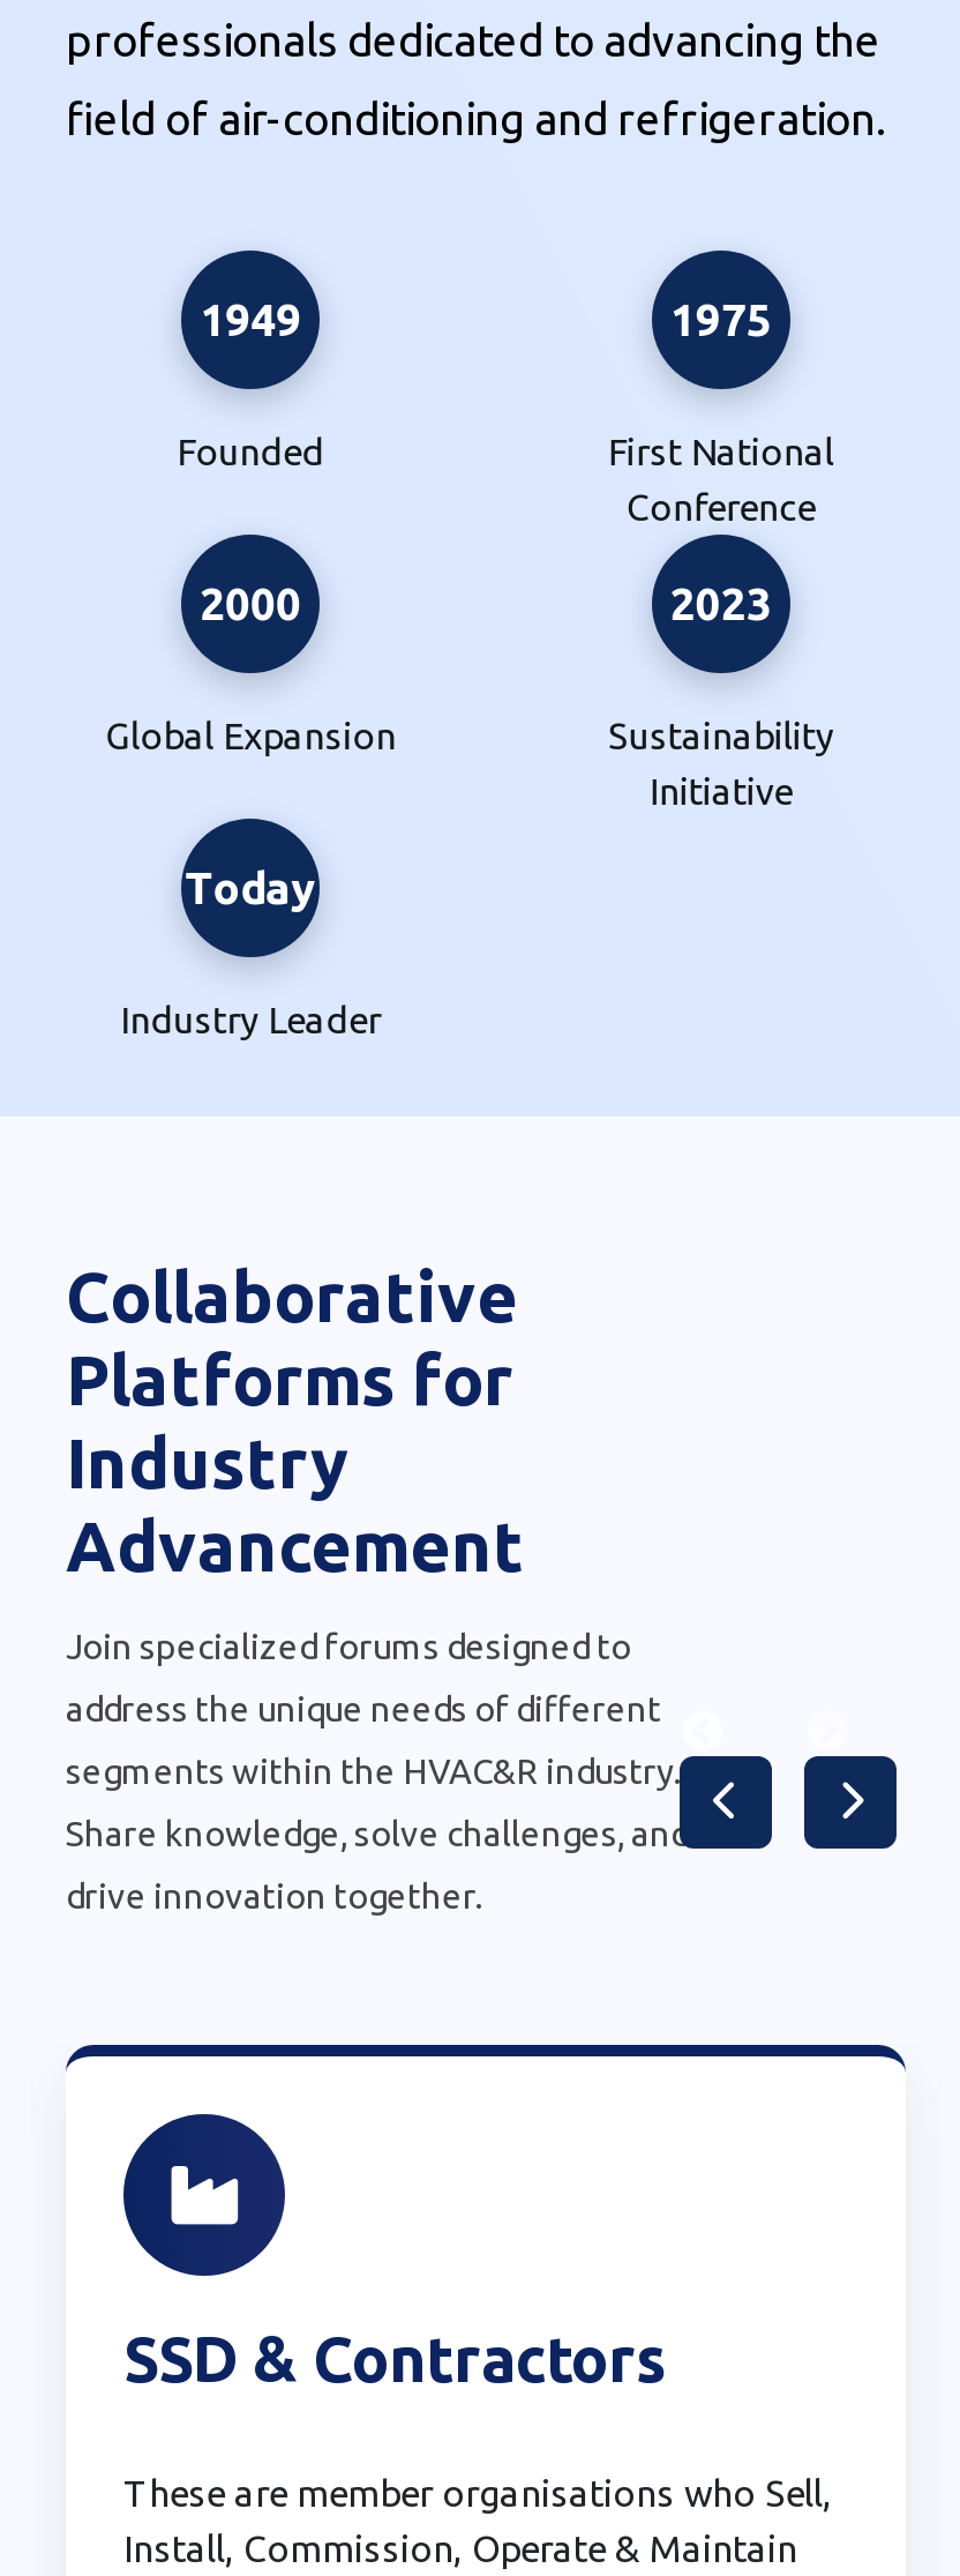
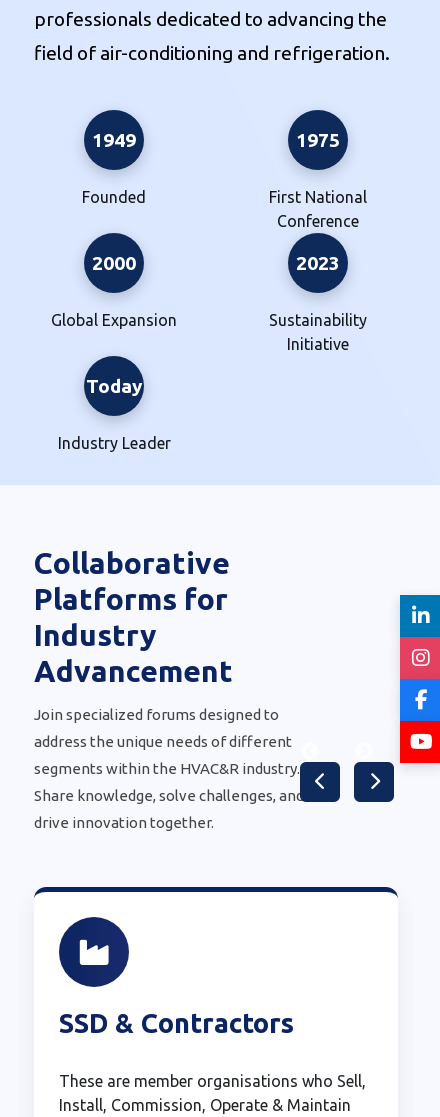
+ [image]
